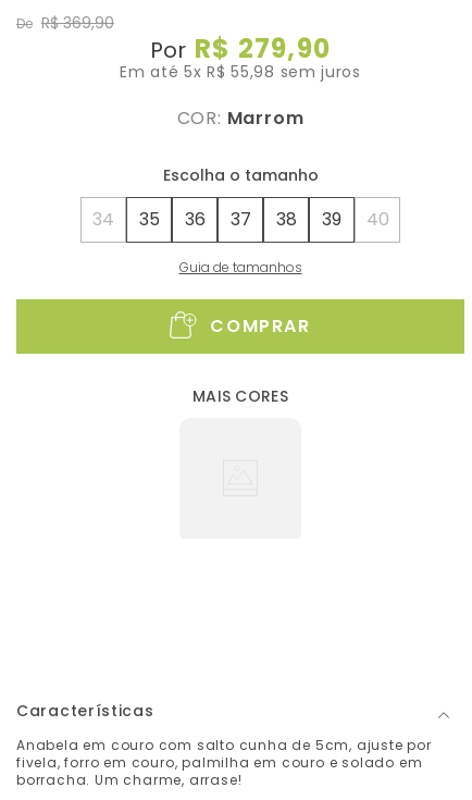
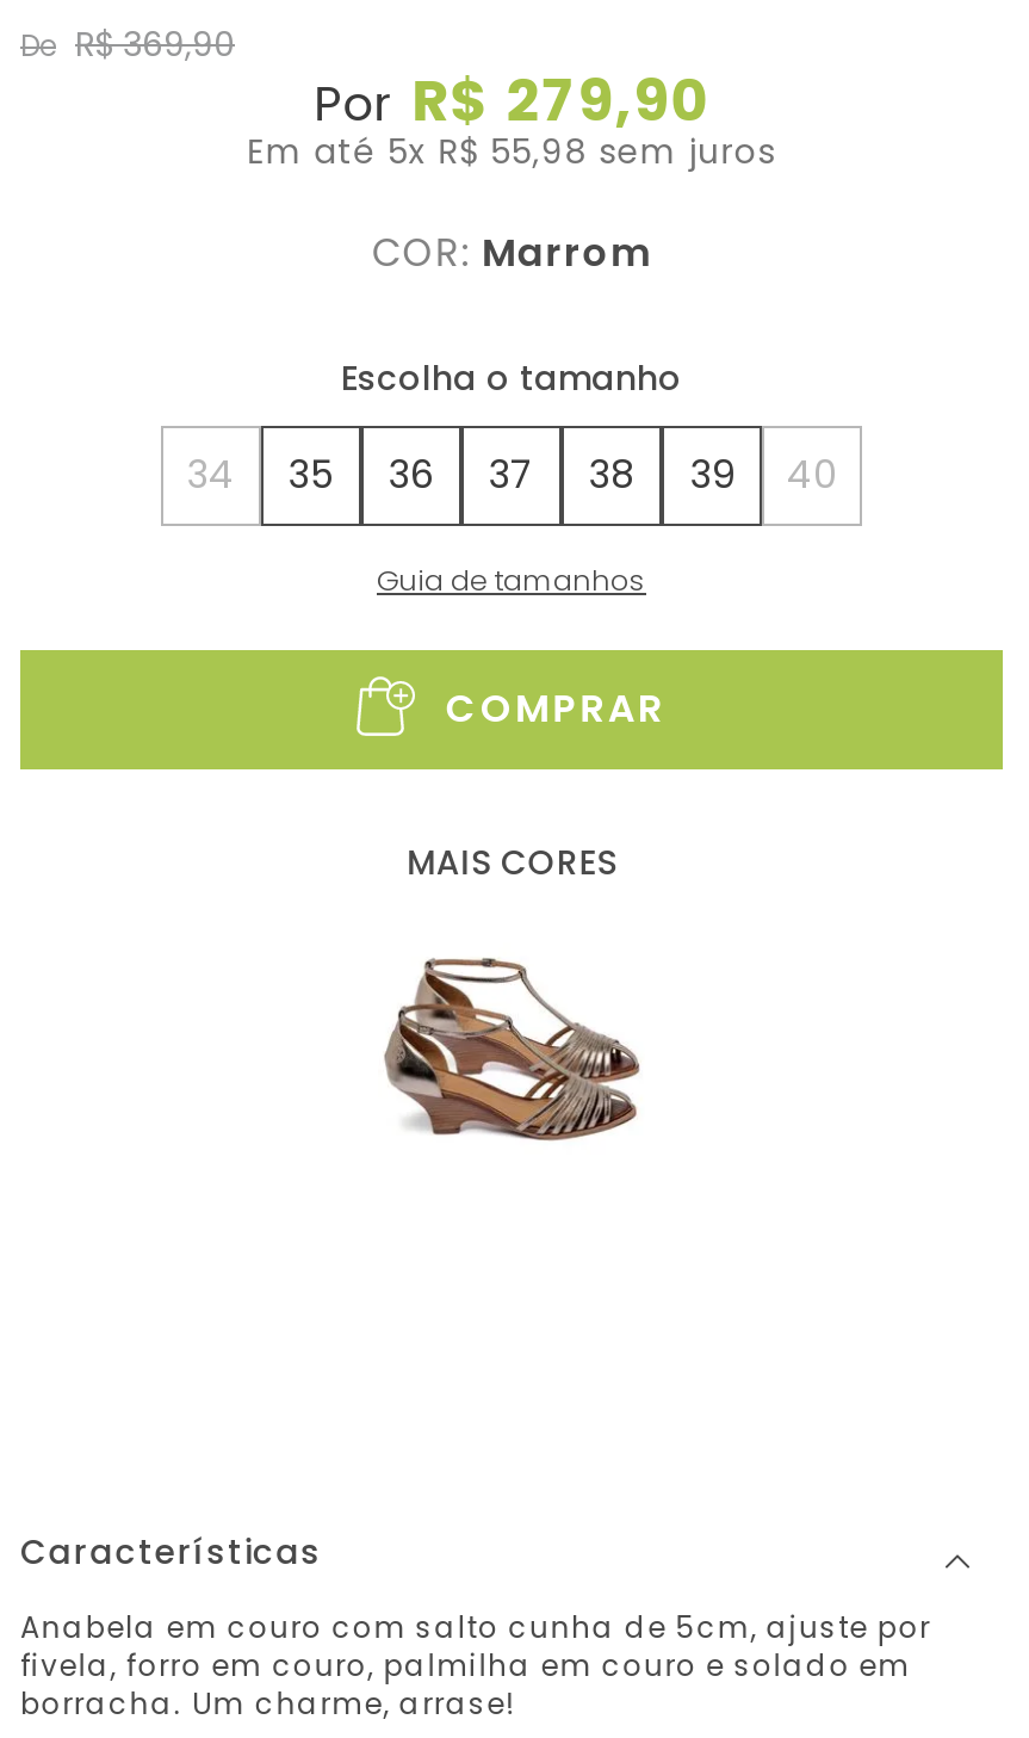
+ [image]
